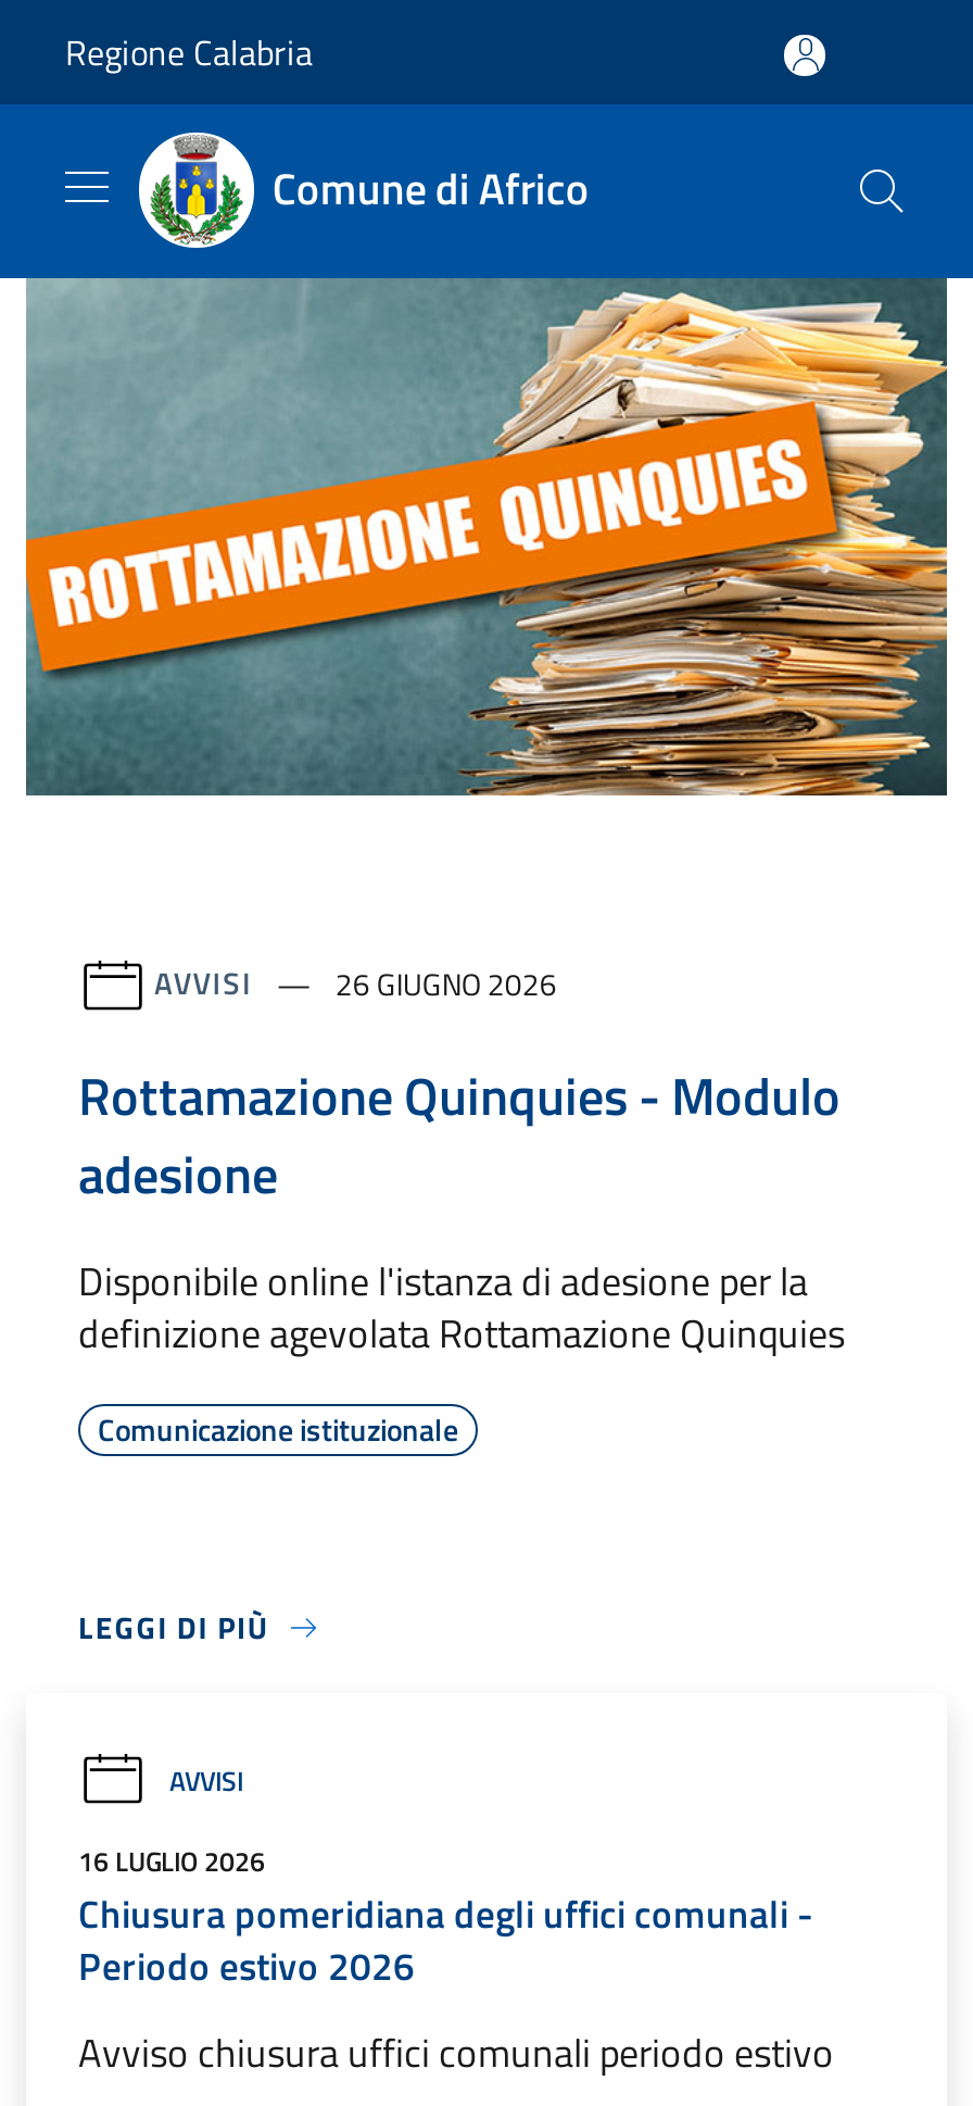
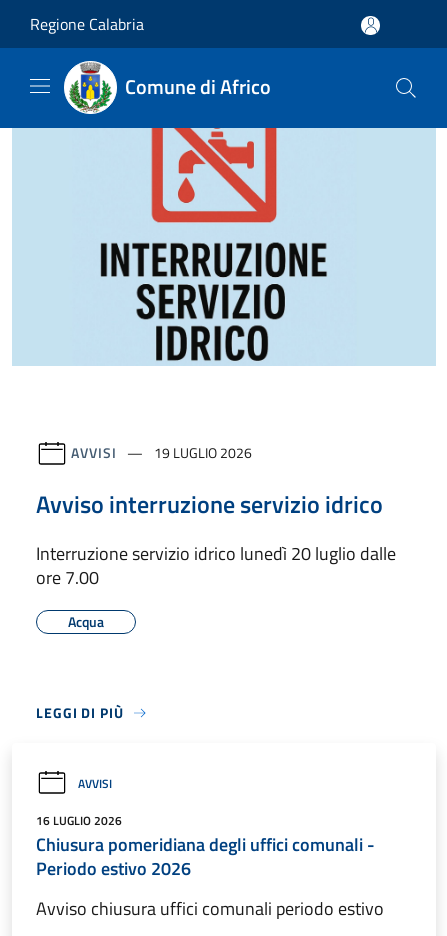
- [image]
+ [image]

- AVVISI 26 GIUGNO 2026
+ AVVISI 19 LUGLIO 2026

- Rottamazione Quinquies - Modulo
- adesione
+ Avviso interruzione servizio idrico

- Disponibile online l'istanza di adesione per la
- definizione agevolata Rottamazione Quinquies
+ Interruzione servizio idrico lunedì 20 luglio dalle
+ ore 7.00

- Comunicazione istituzionale
+ Acqua
